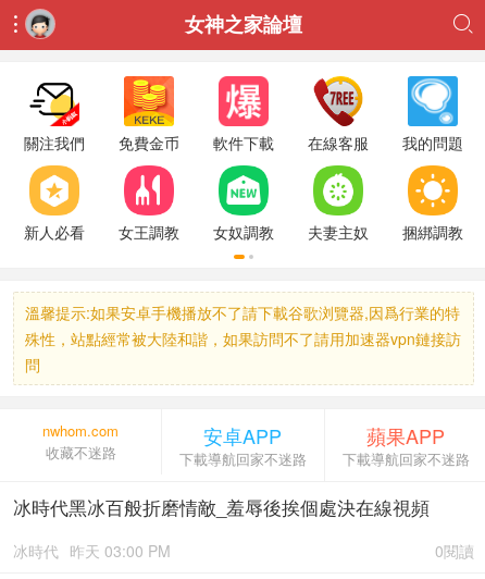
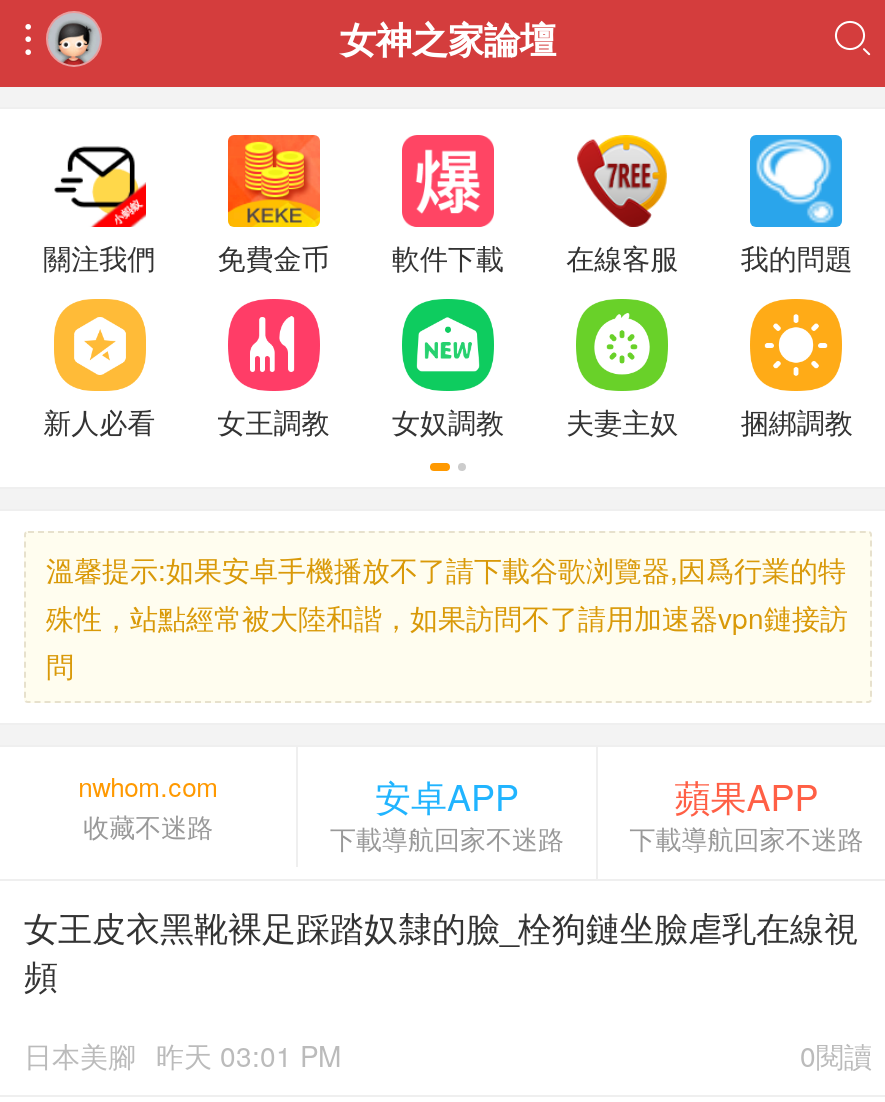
- 冰時代黑冰百般折磨情敵_羞辱後挨個處決在線視頻
+ 女王皮衣黑靴裸足踩踏奴隸的臉_栓狗鏈坐臉虐乳在線視
+ 頻

- 冰時代 昨天 03:00 PM
+ 日本美腳 昨天 03:01 PM
